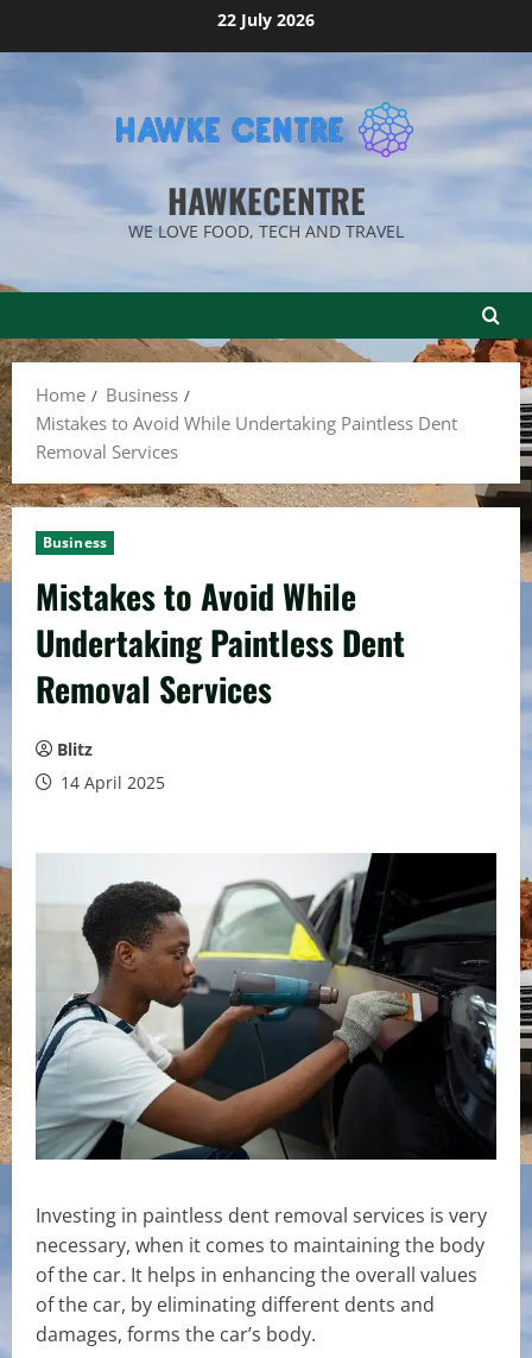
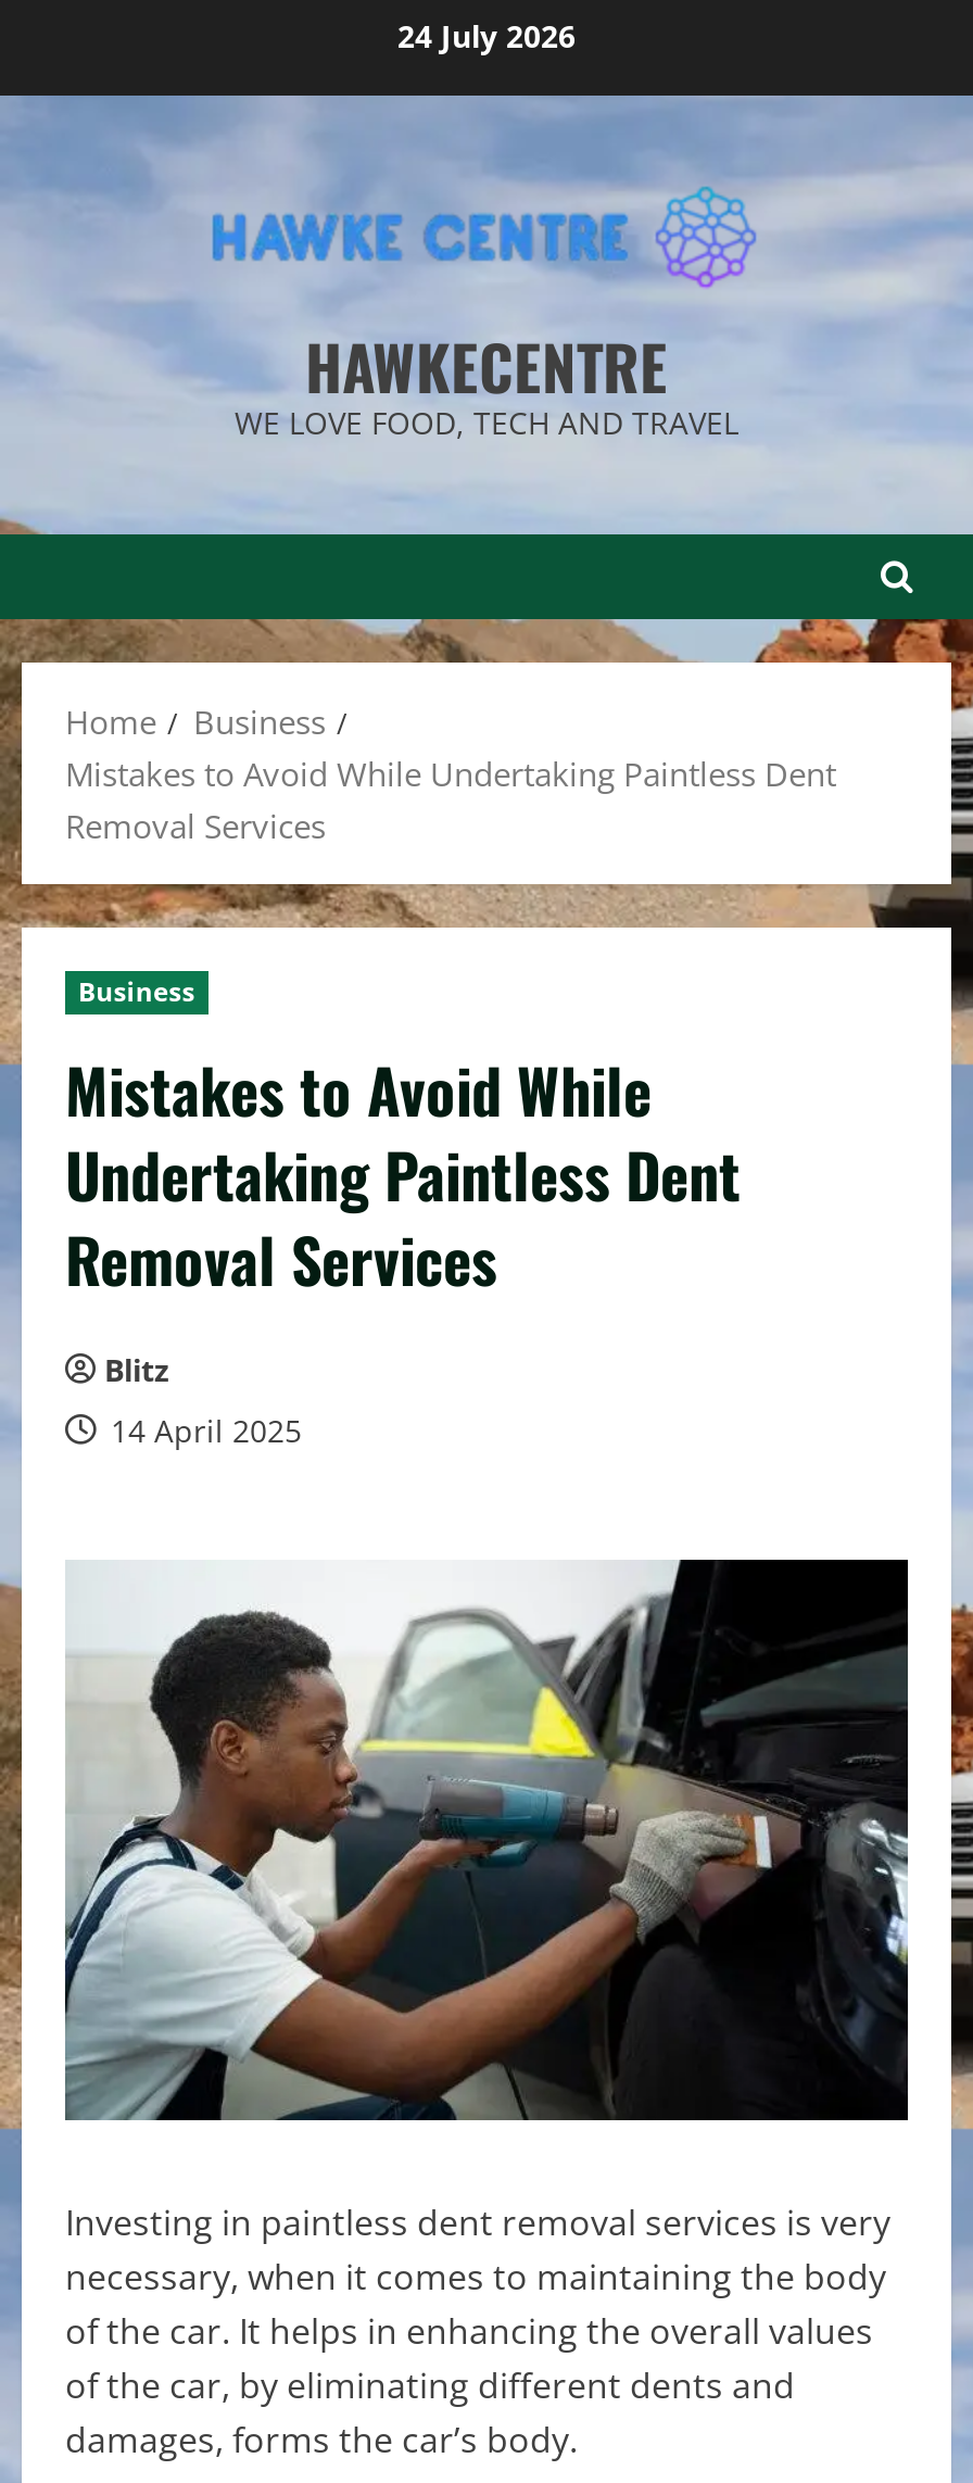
- 22 July 2026
+ 24 July 2026
